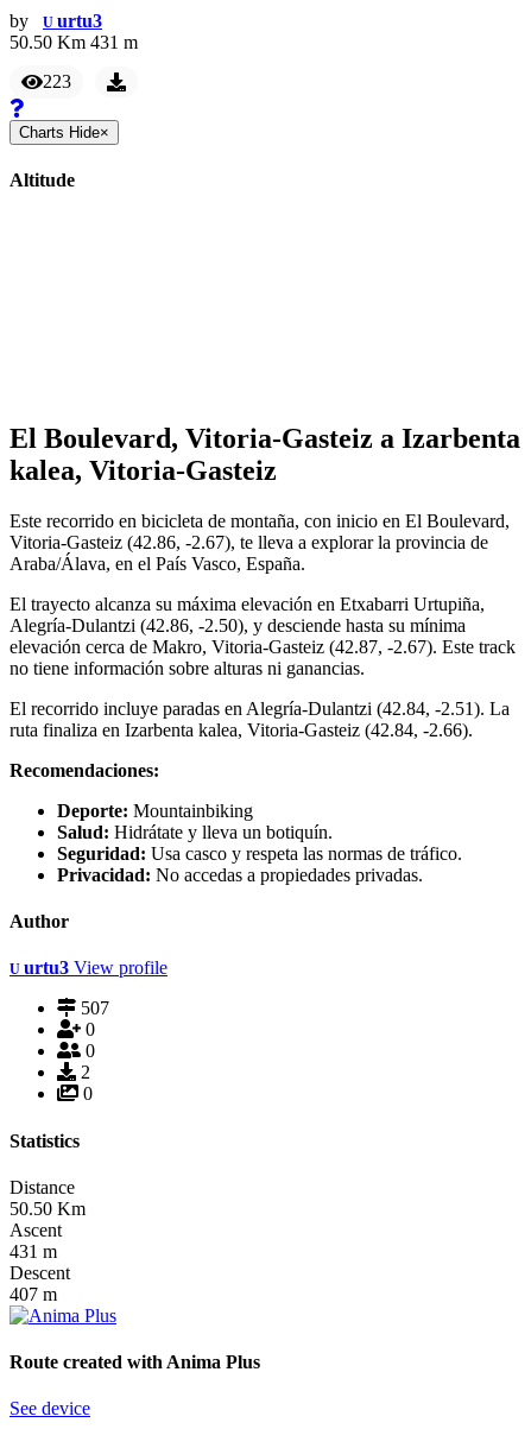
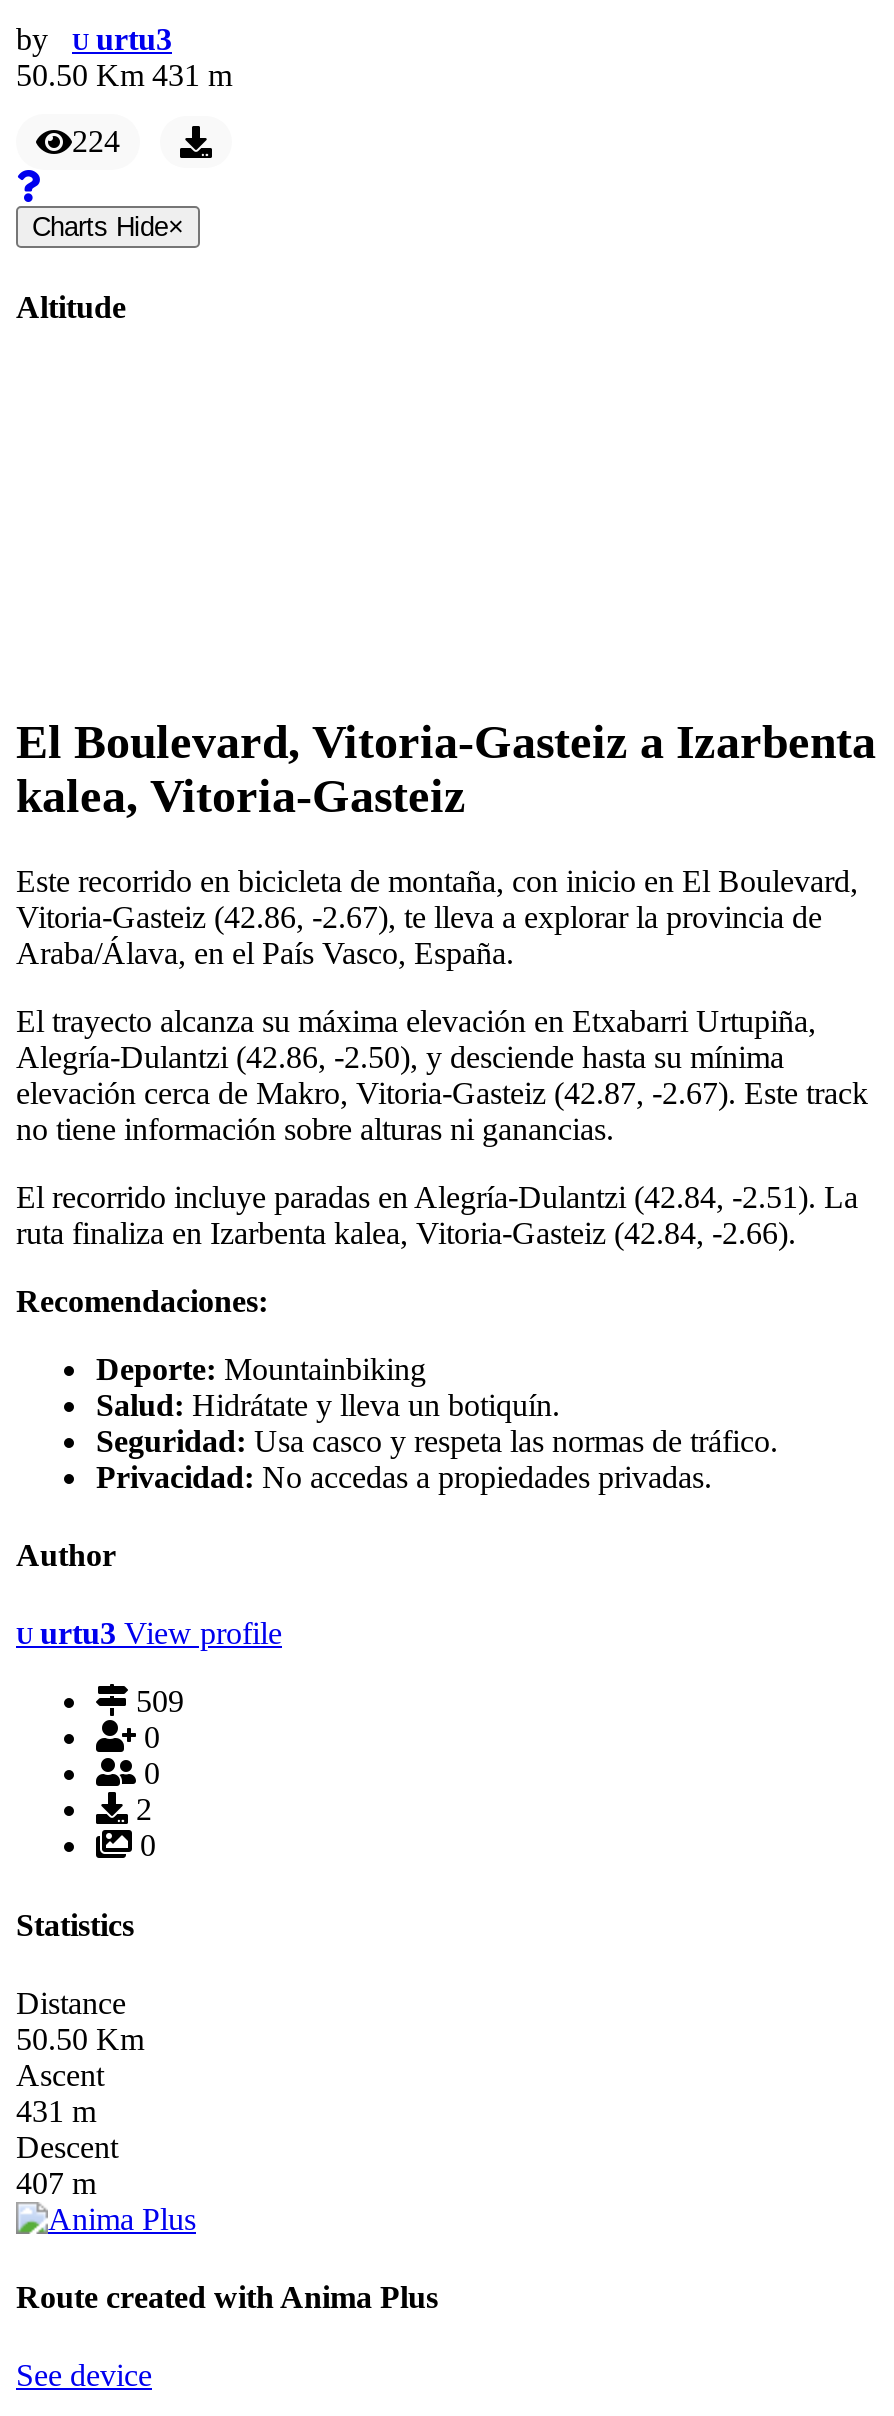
- 223
+ 224

- 507
+ 509
